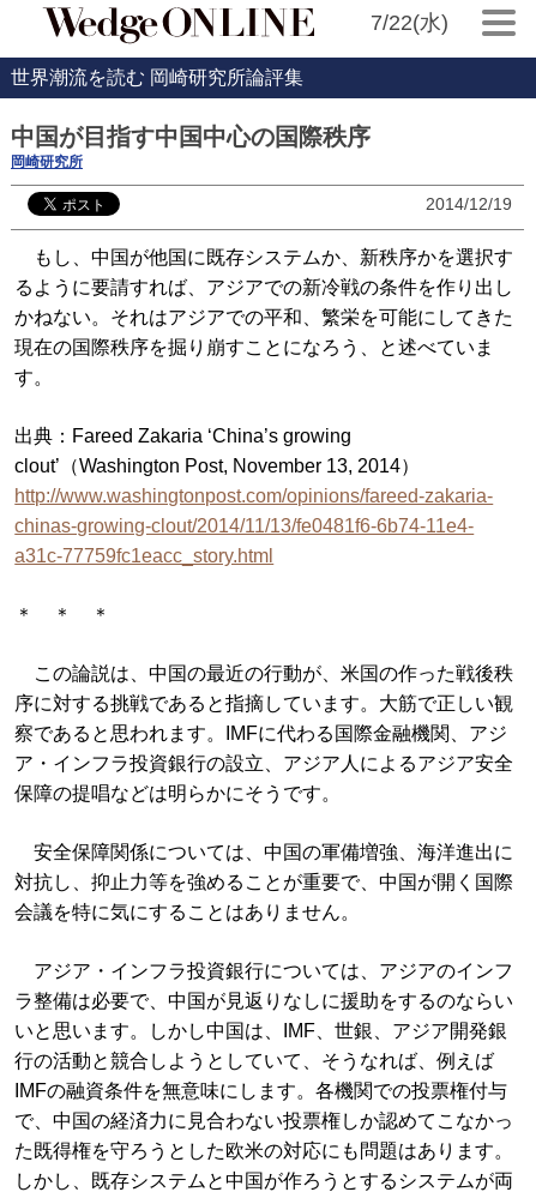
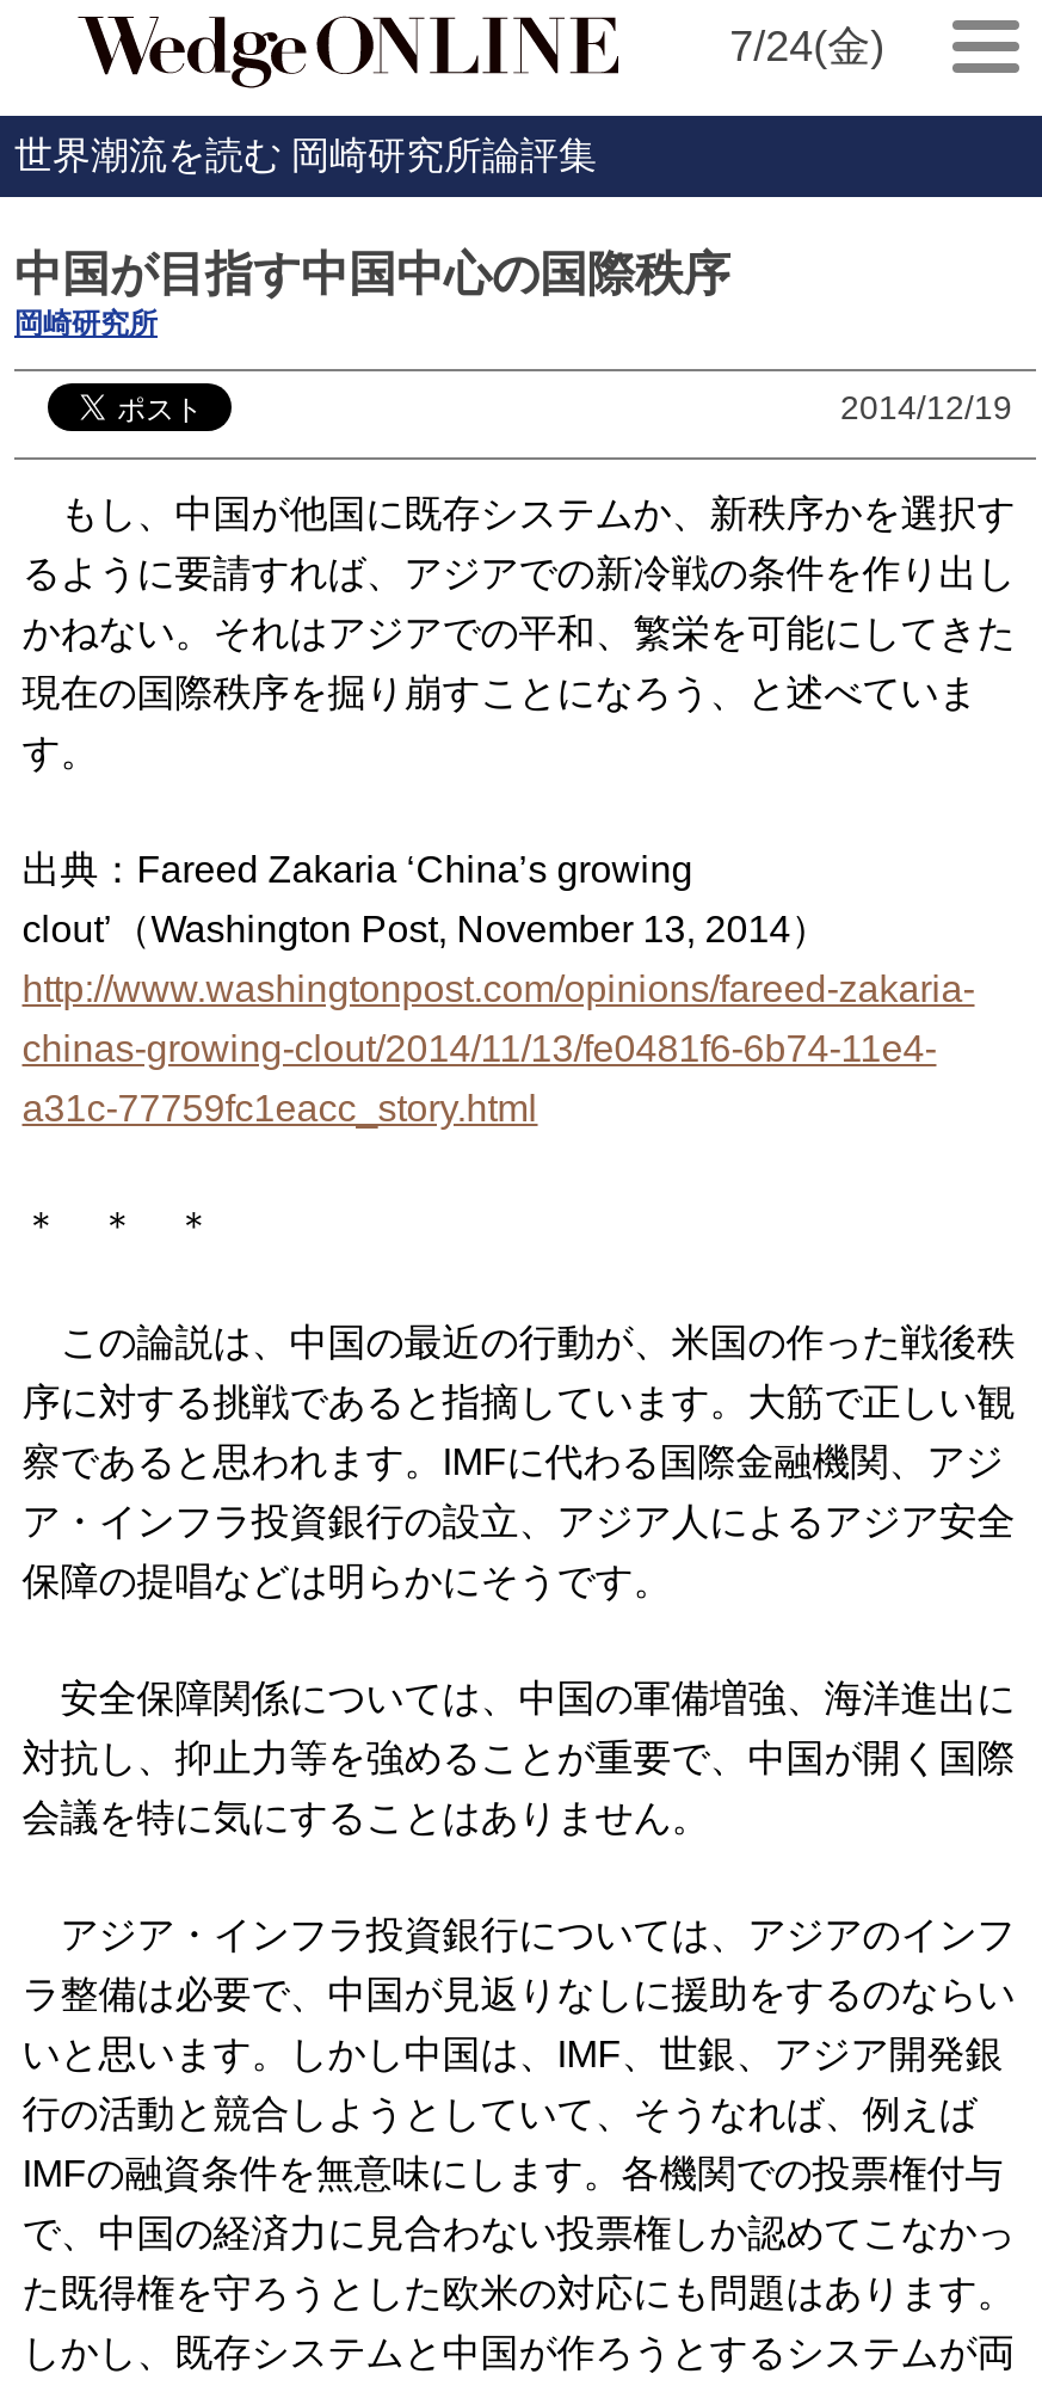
- 7/22(水)
+ 7/24(金)
